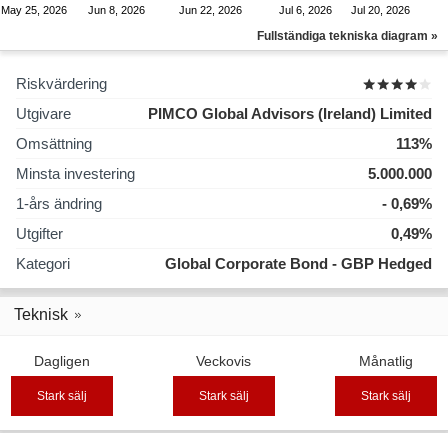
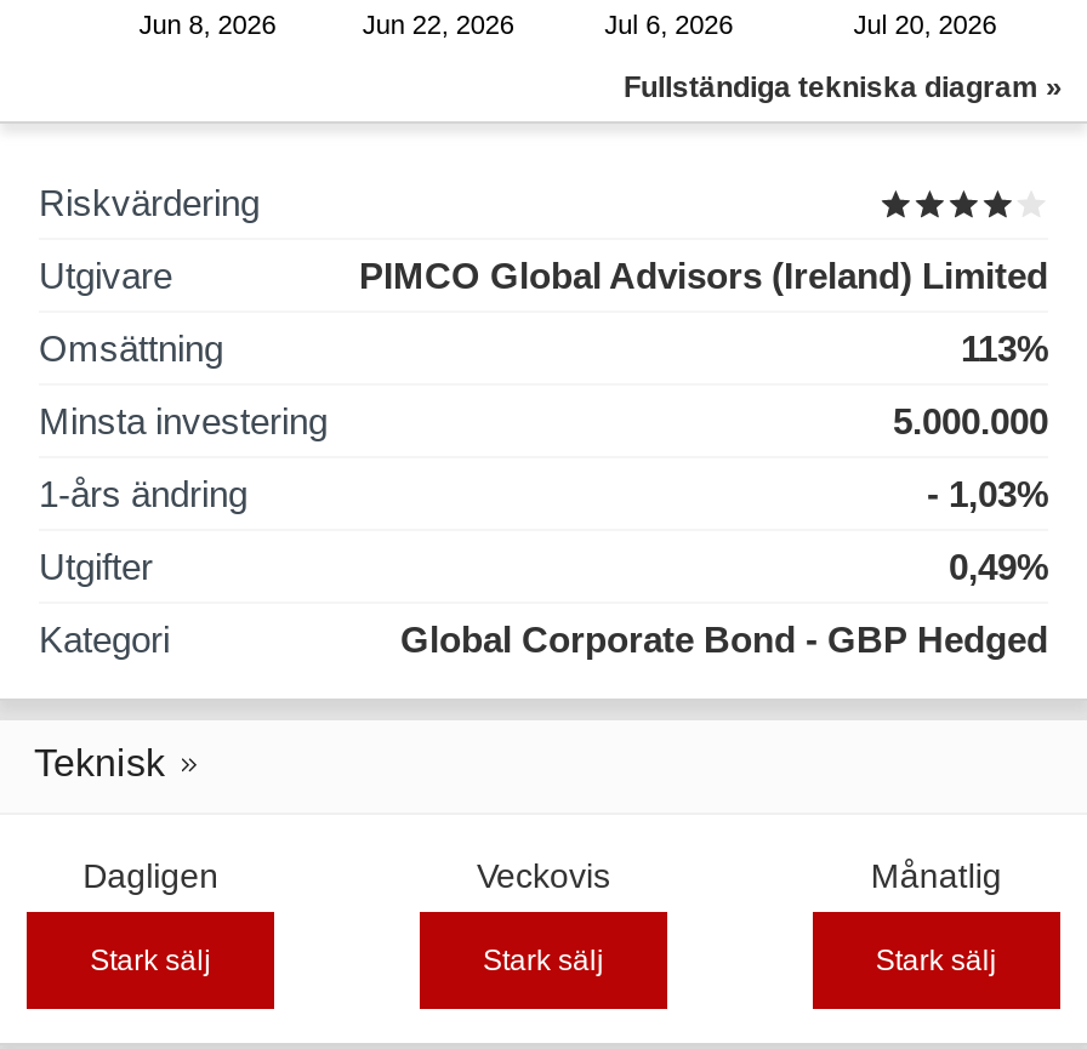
- May 25, 2026

- - 0,69%
+ - 1,03%
